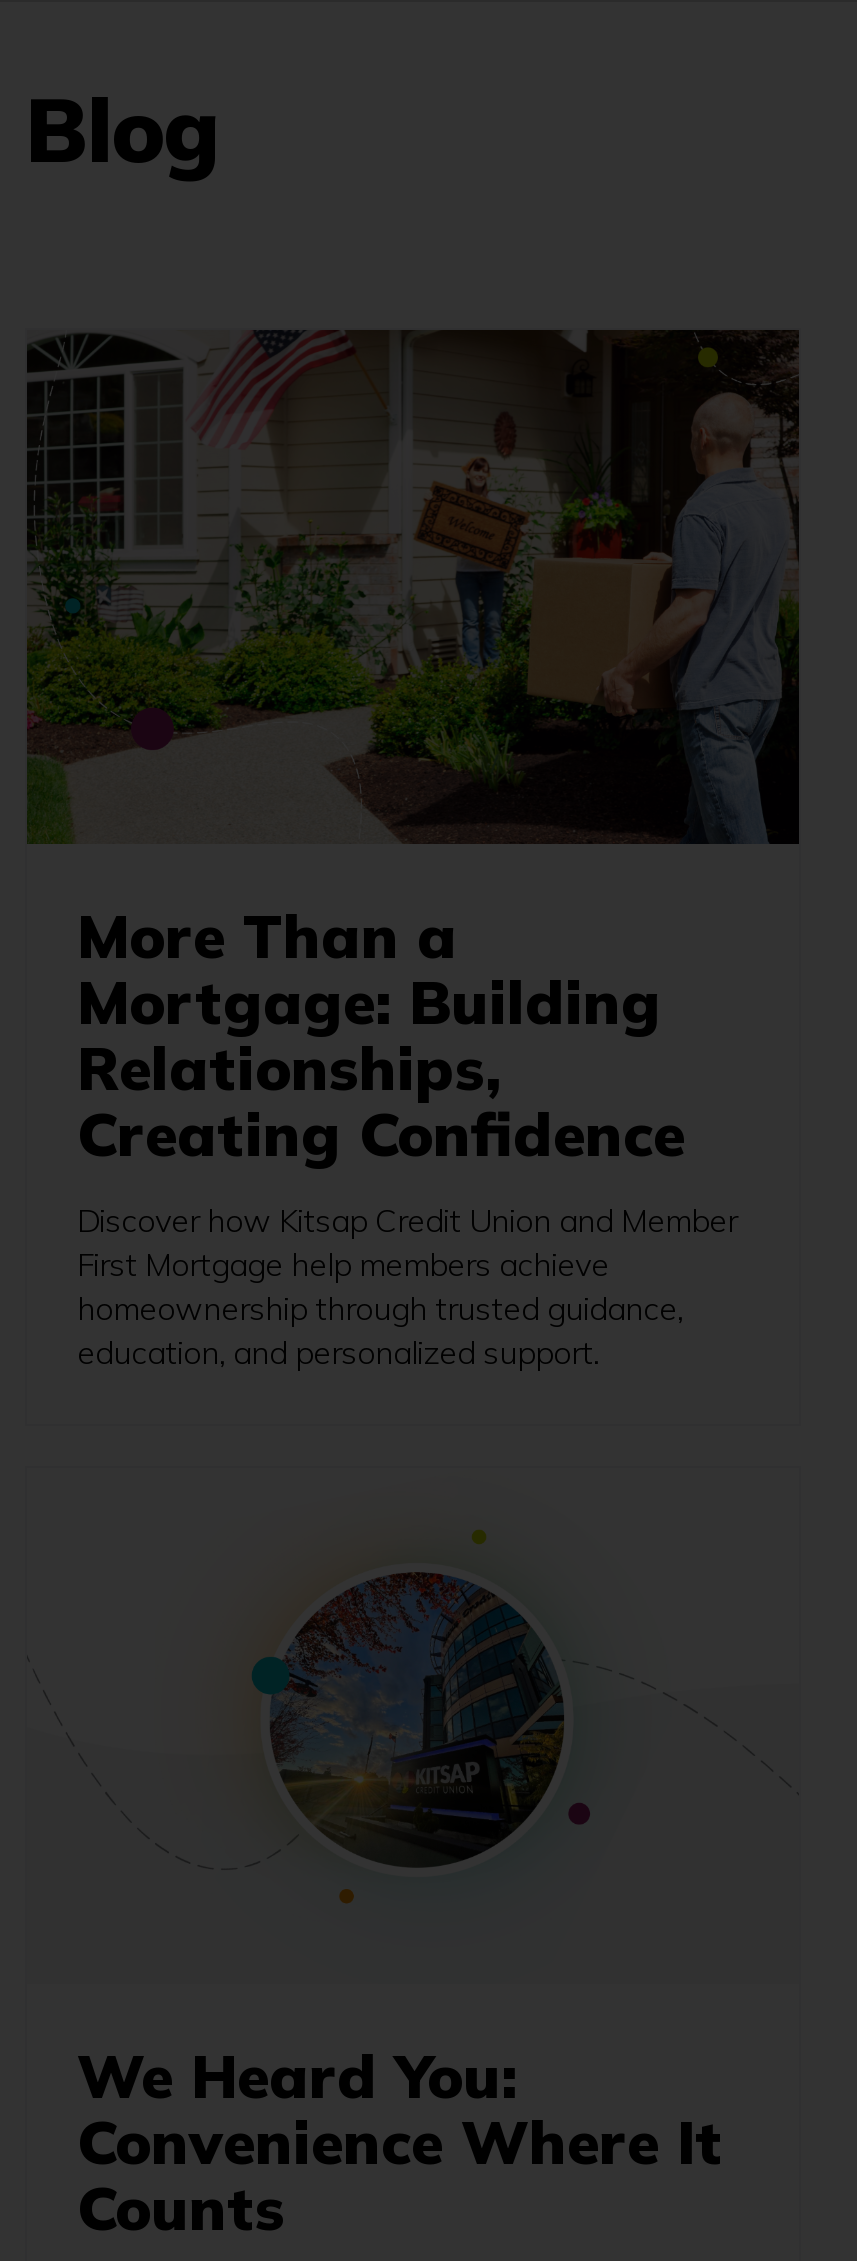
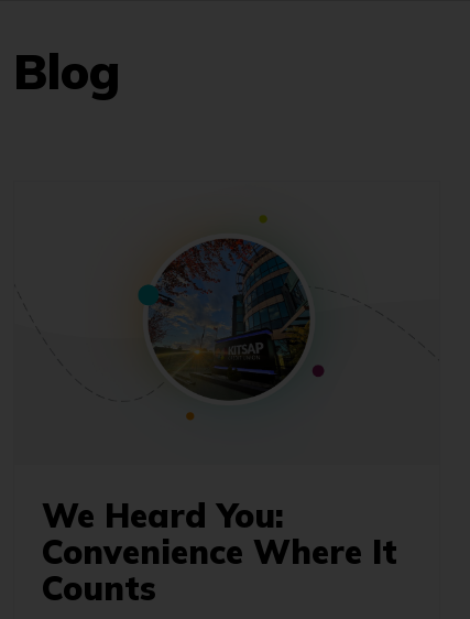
- [image]
- More Than a
- Mortgage: Building
- Relationships,
- Creating Confidence
- Discover how Kitsap Credit Union and Member
- First Mortgage help members achieve
- homeownership through trusted guidance,
- education, and personalized support.
